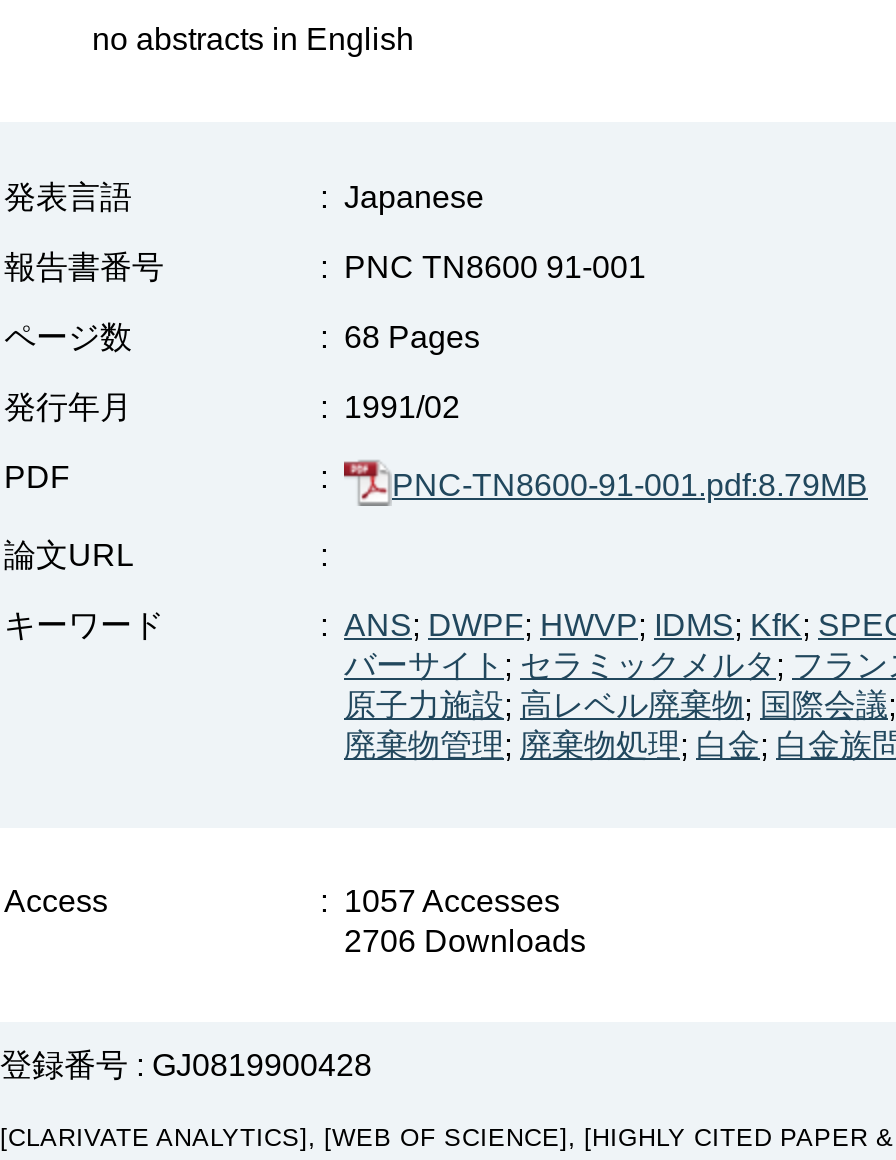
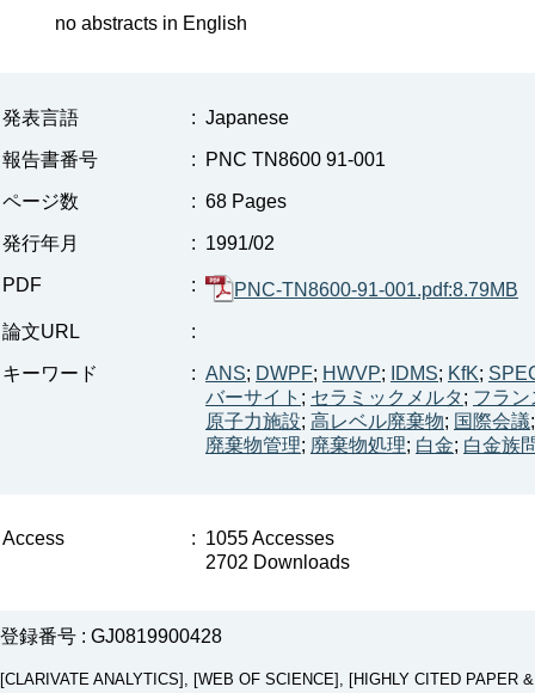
- : 1057 Accesses
+ : 1055 Accesses

- 2706 Downloads
+ 2702 Downloads
